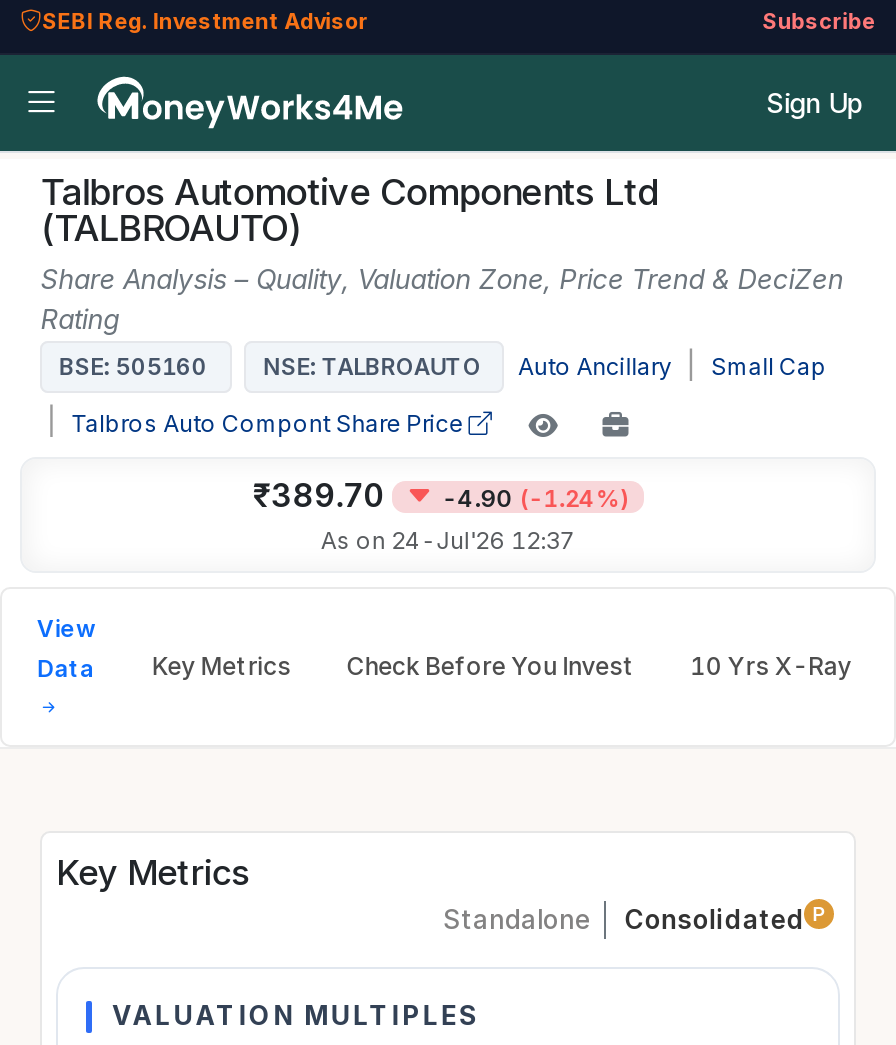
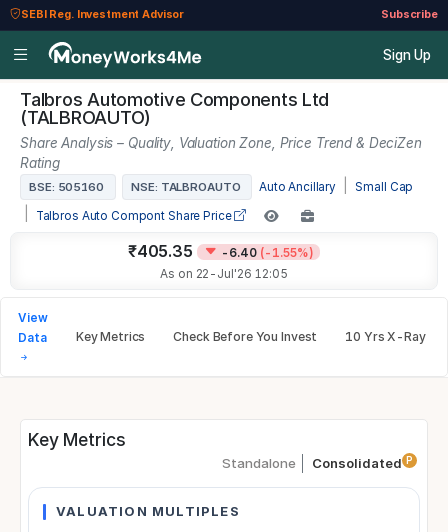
- ₹389.70
+ ₹405.35

- -4.90 (-1.24%)
+ -6.40 (-1.55%)

- As on 24-Jul'26 12:37
+ As on 22-Jul'26 12:05
